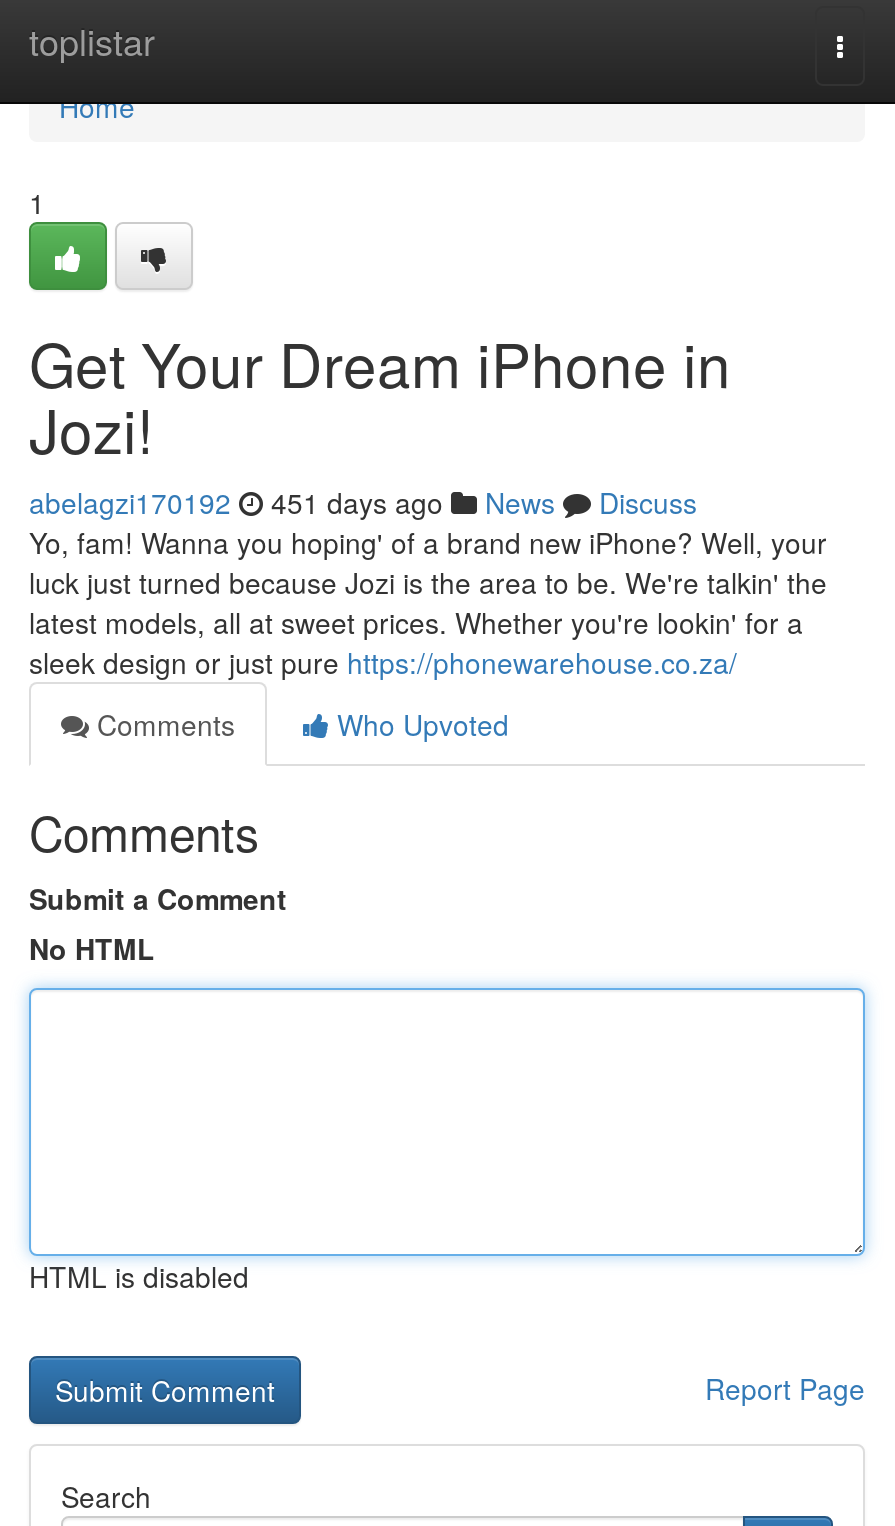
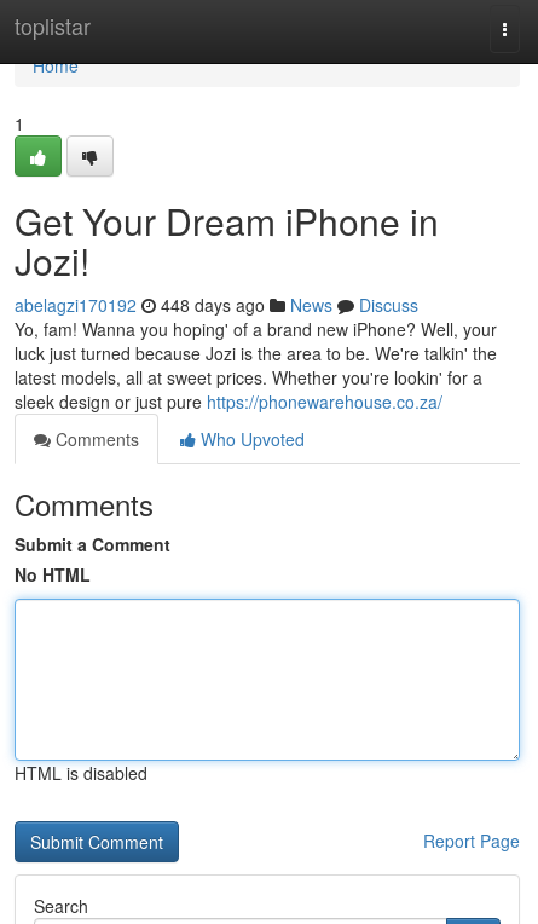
- abelagzi170192 451 days ago News Discuss
+ abelagzi170192 448 days ago News Discuss
